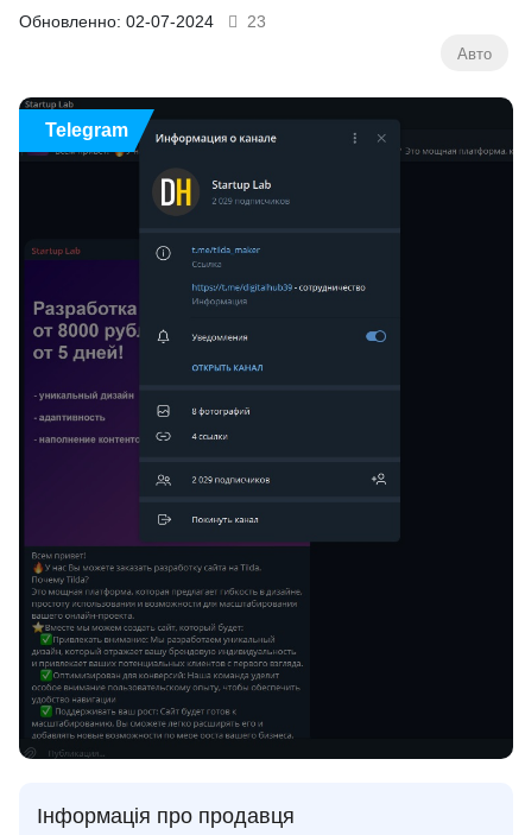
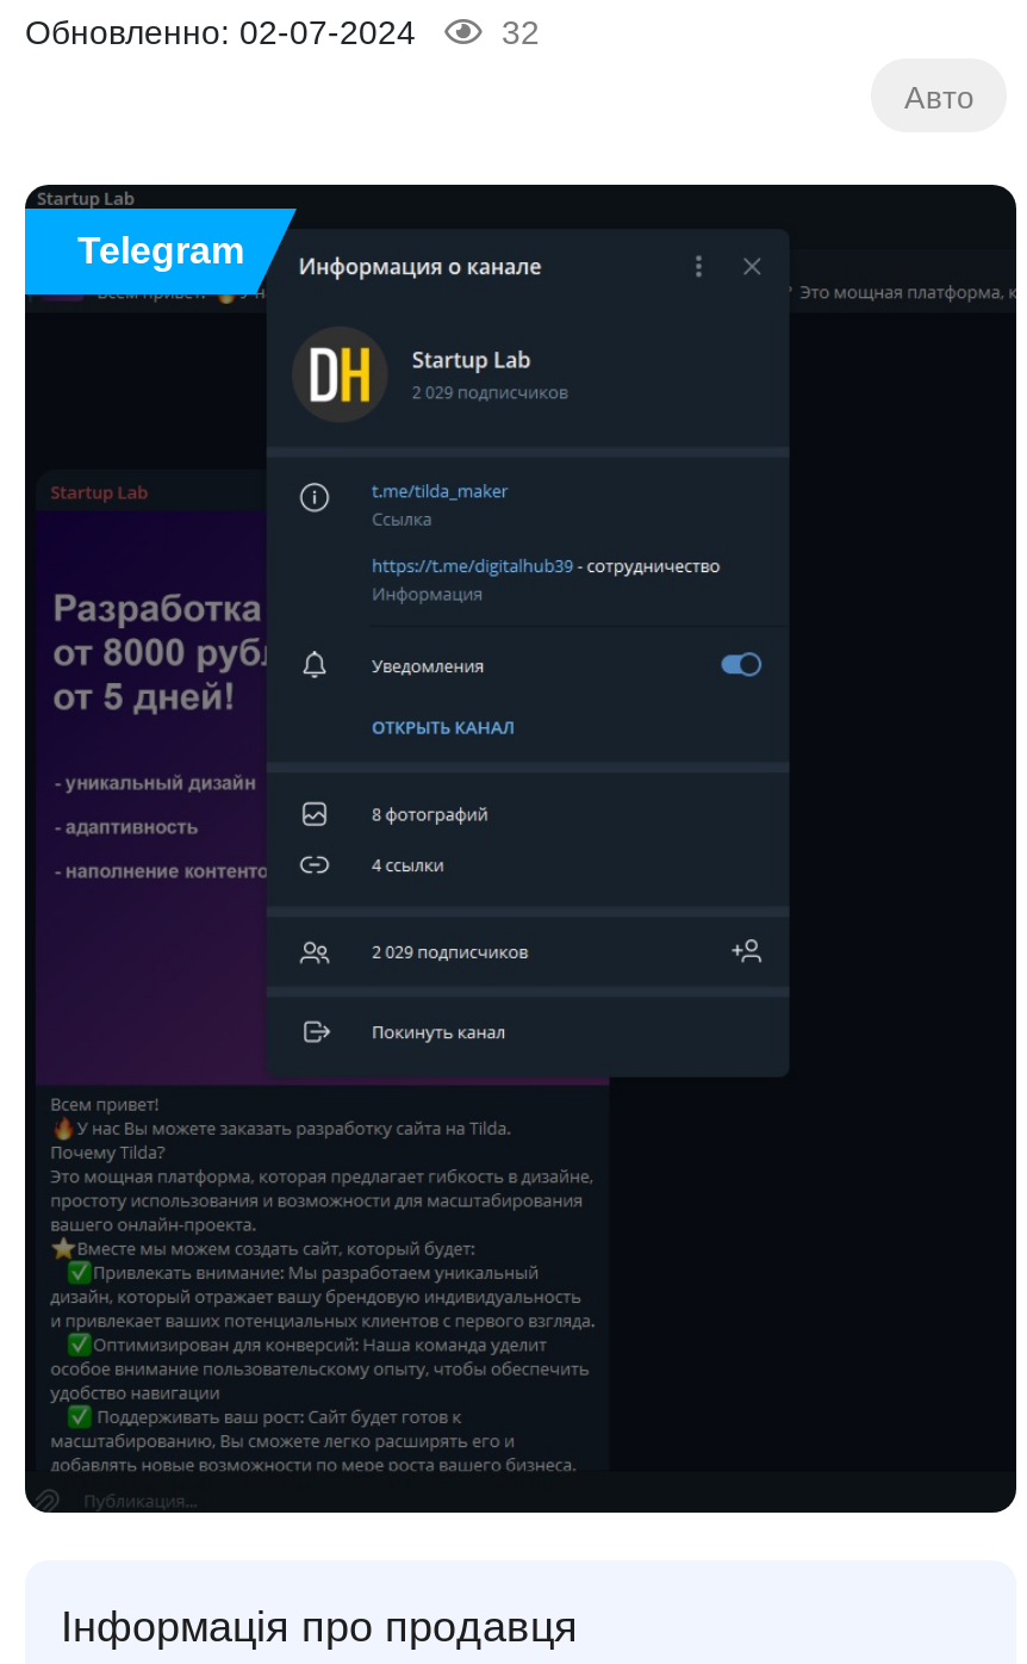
- Обновленно: 02-07-2024 23
+ Обновленно: 02-07-2024 32
